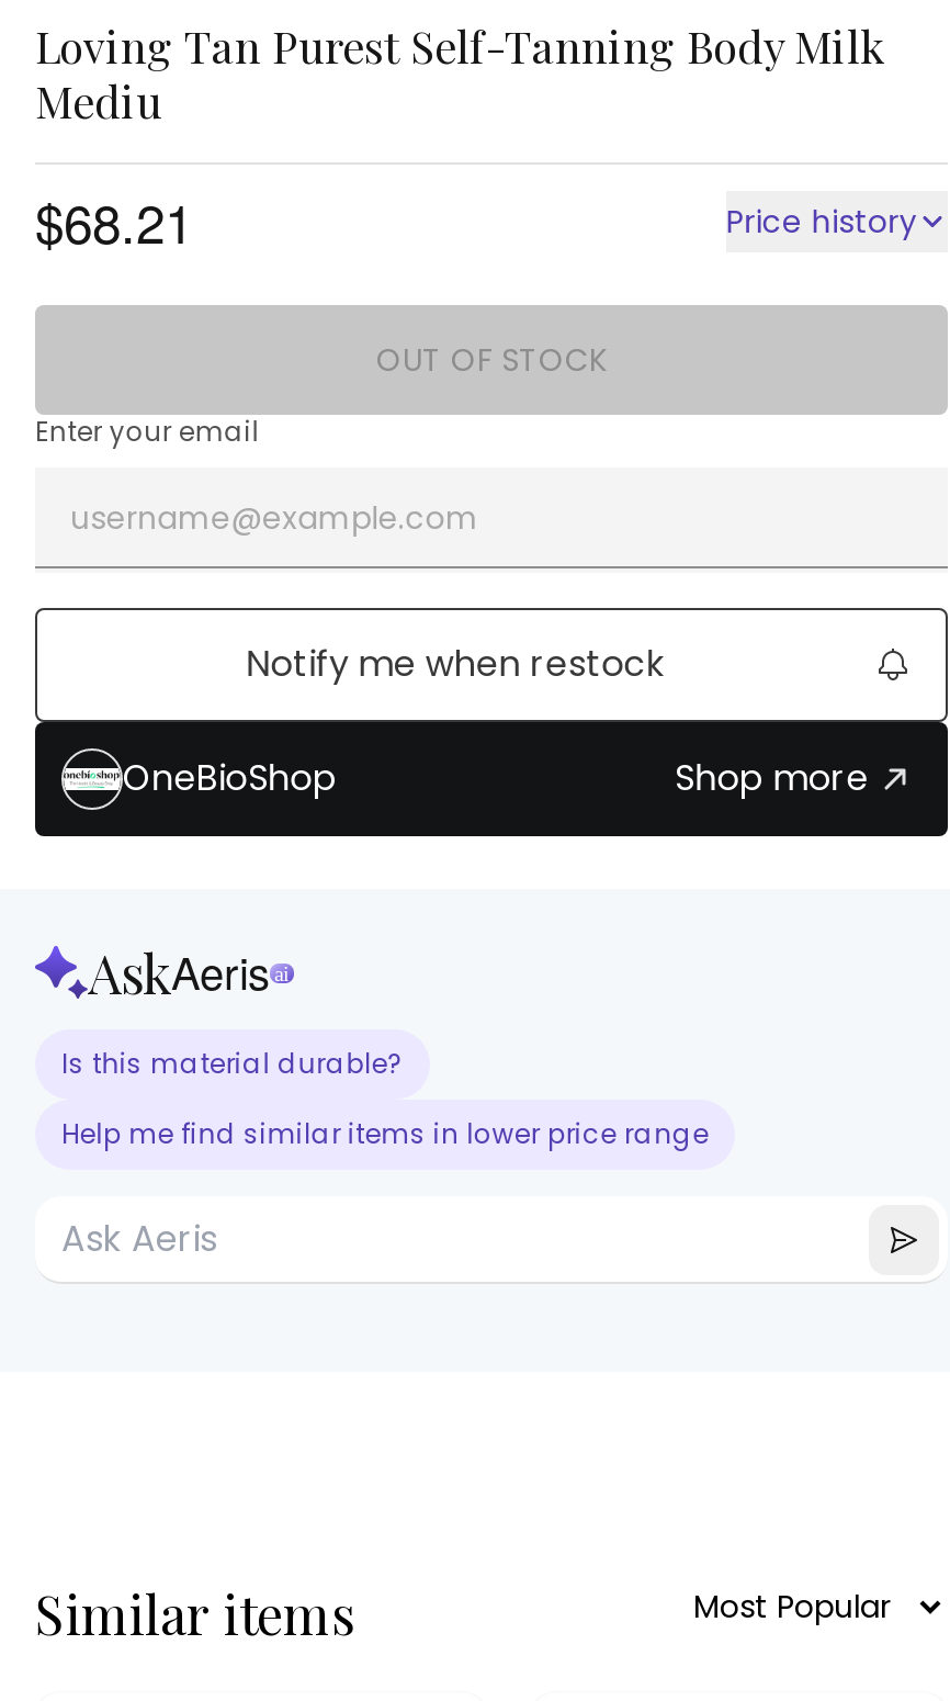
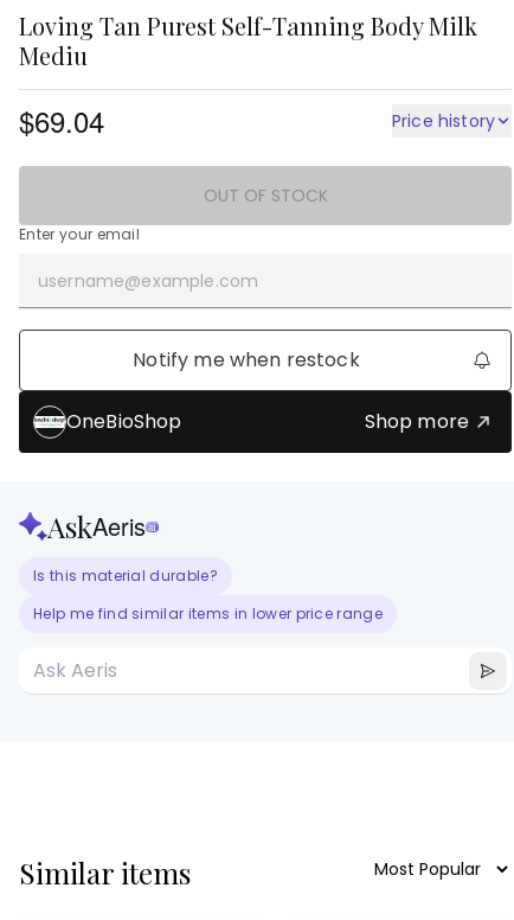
- $68.21
+ $69.04
